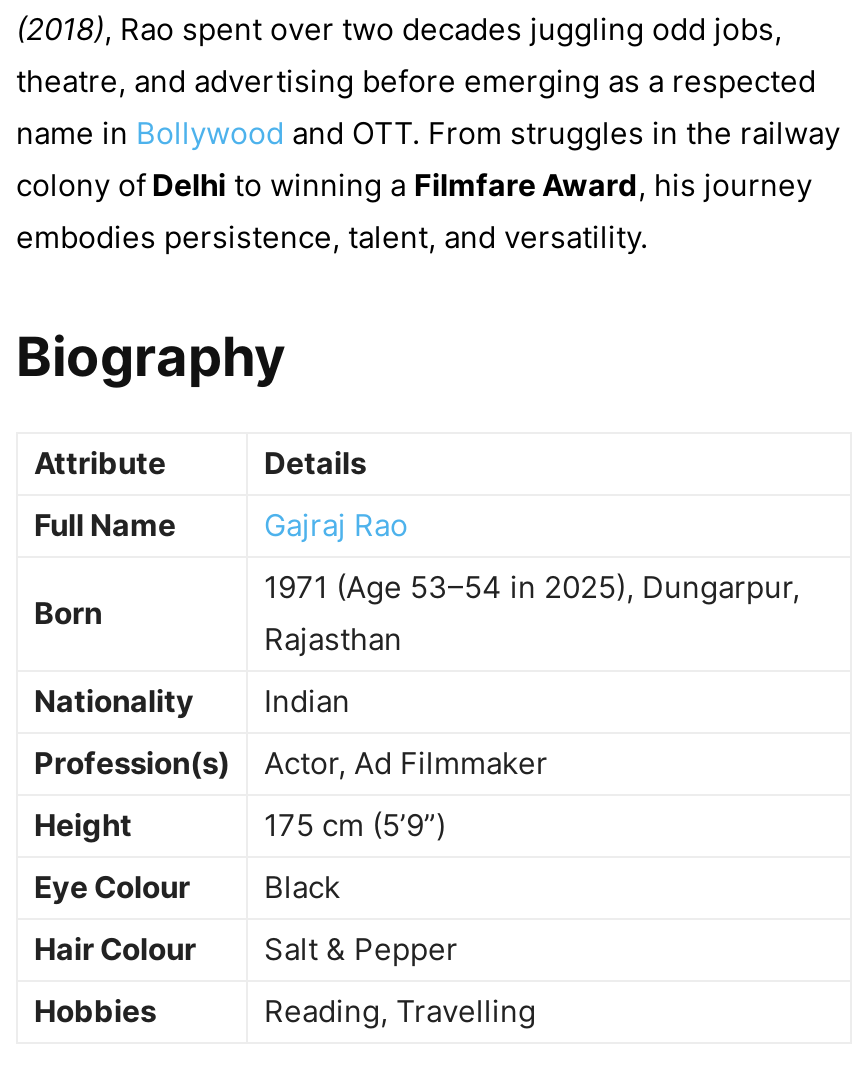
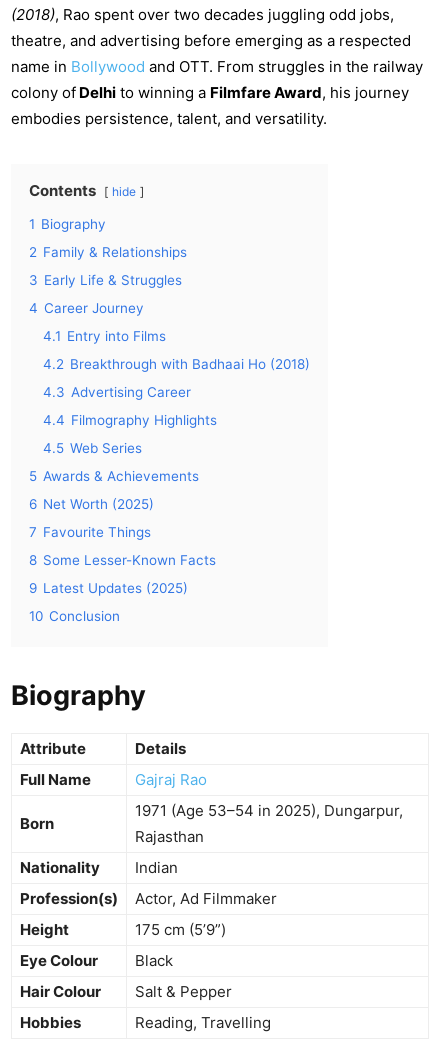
+ Contents
+ hide
+ 1 Biography
+ 2 Family & Relationships
+ 3 Early Life & Struggles
+ 4 Career Journey
+ 4.1 Entry into Films
+ 4.2 Breakthrough with Badhaai Ho (2018)
+ 4.3 Advertising Career
+ 4.4 Filmography Highlights
+ 4.5 Web Series
+ 5 Awards & Achievements
+ 6 Net Worth (2025)
+ 7 Favourite Things
+ 8 Some Lesser-Known Facts
+ 9 Latest Updates (2025)
+ 10 Conclusion
